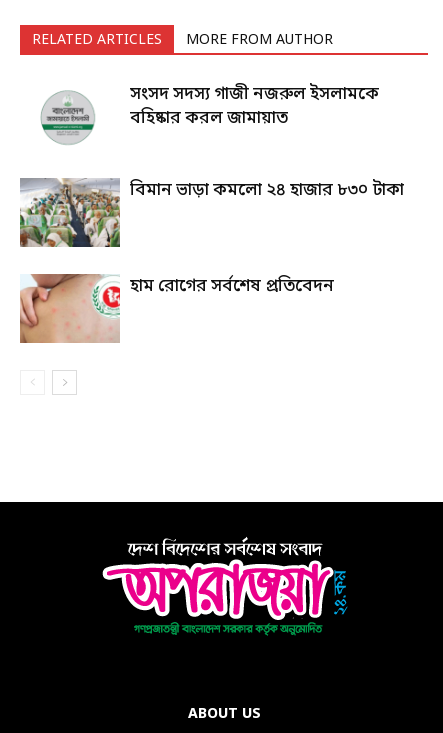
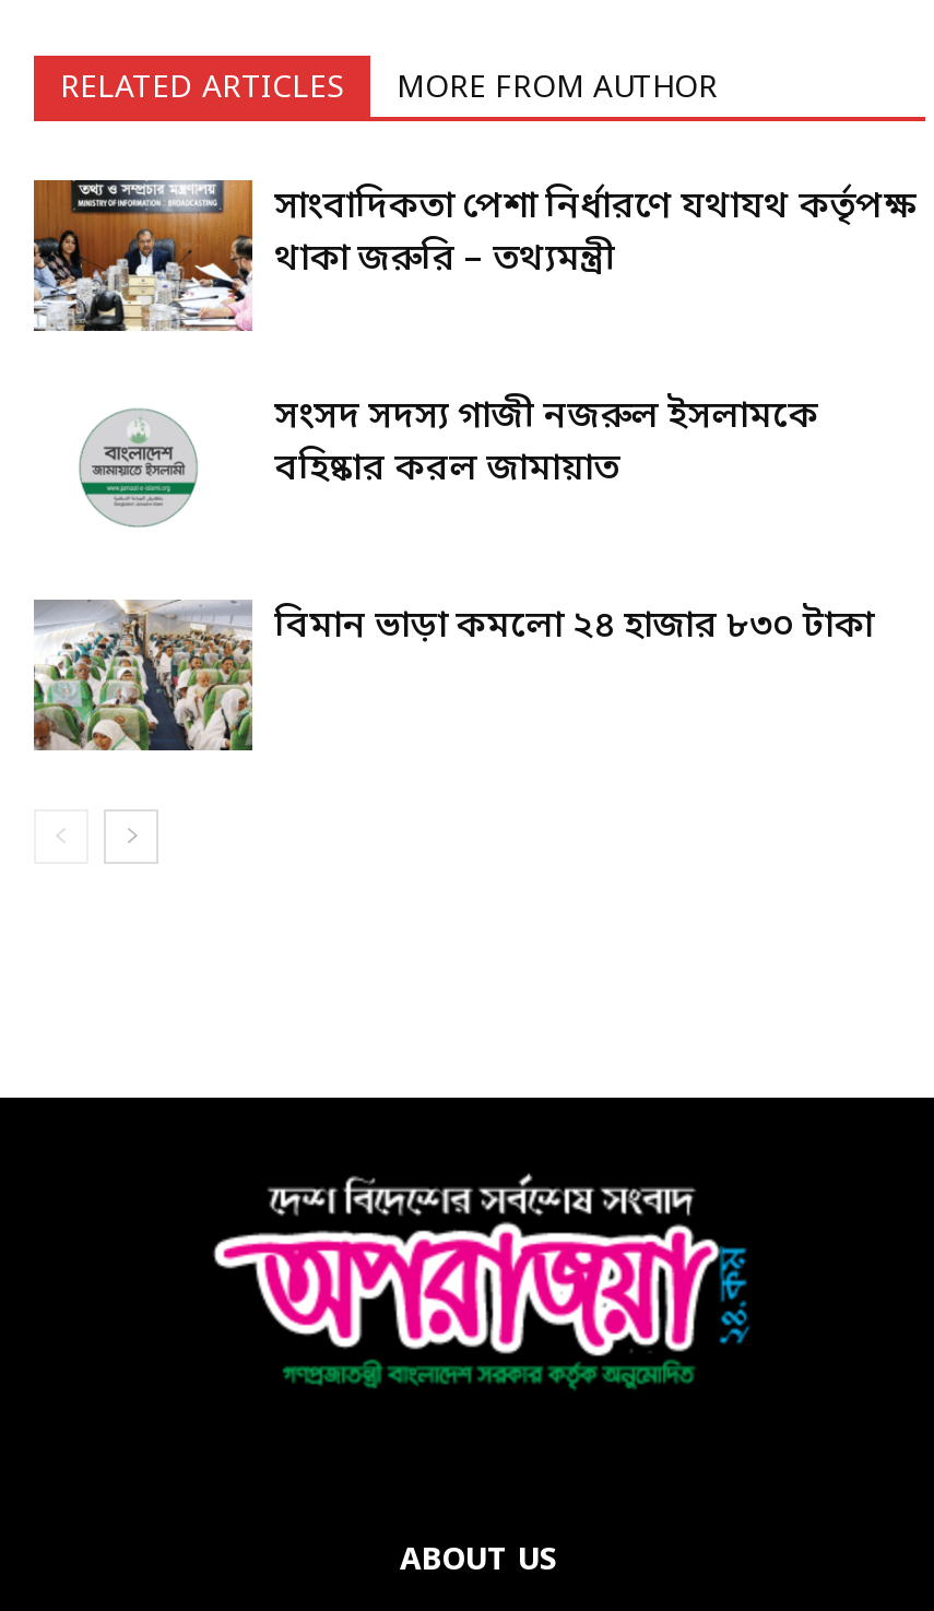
+ [image]
+ সাংবাদিকতা পেশা নির্ধারণে যথাযথ কর্তৃপক্ষ
+ থাকা জরুরি – তথ্যমন্ত্রী

moved down: [image] | সংসদ সদস্য গাজী নজরুল ইসলামকে | বহিষ্কার করল জামায়াত | বিমান ভাড়া কমলো ২৪ হাজার ৮৩০ টাকা

moved down: [image]

- [image]
- হাম রোগের সর্বশেষ প্রতিবেদন
